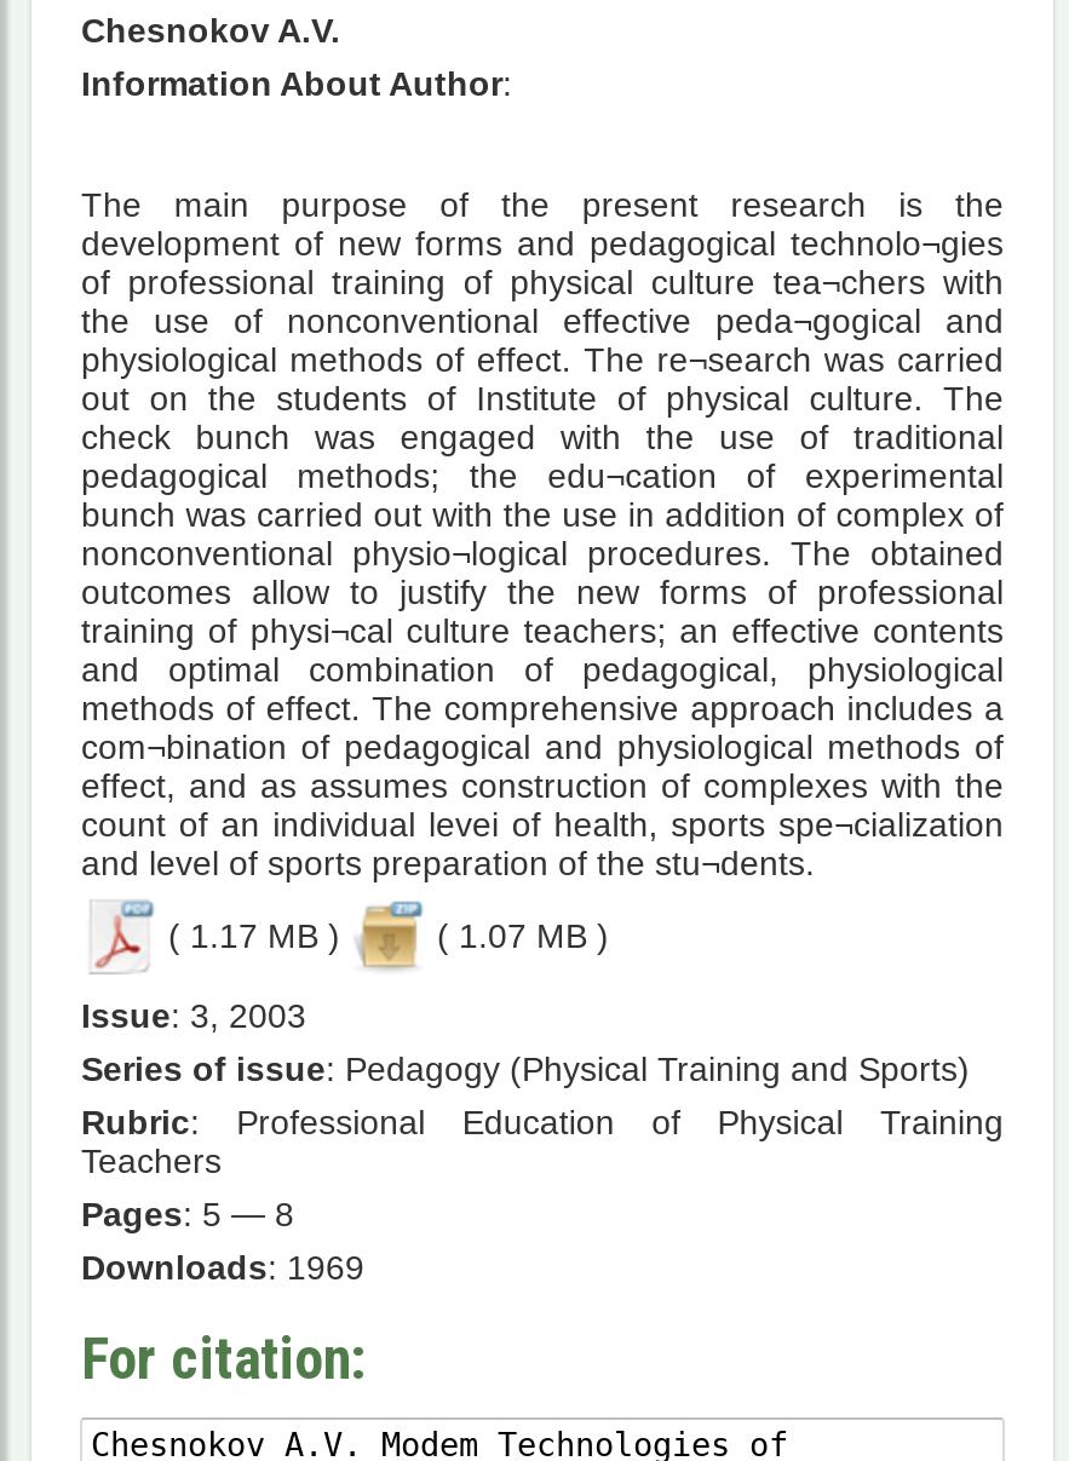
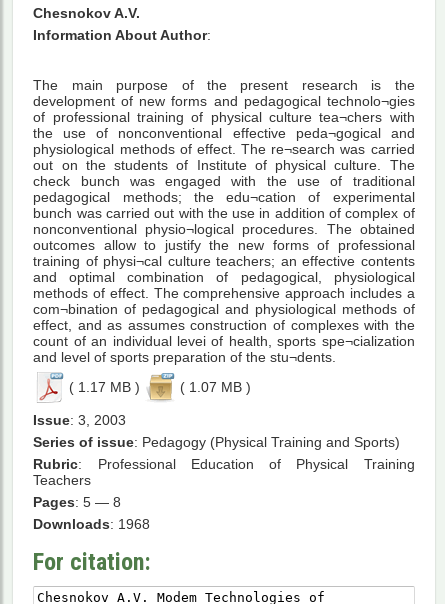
- Downloads: 1969
+ Downloads: 1968
